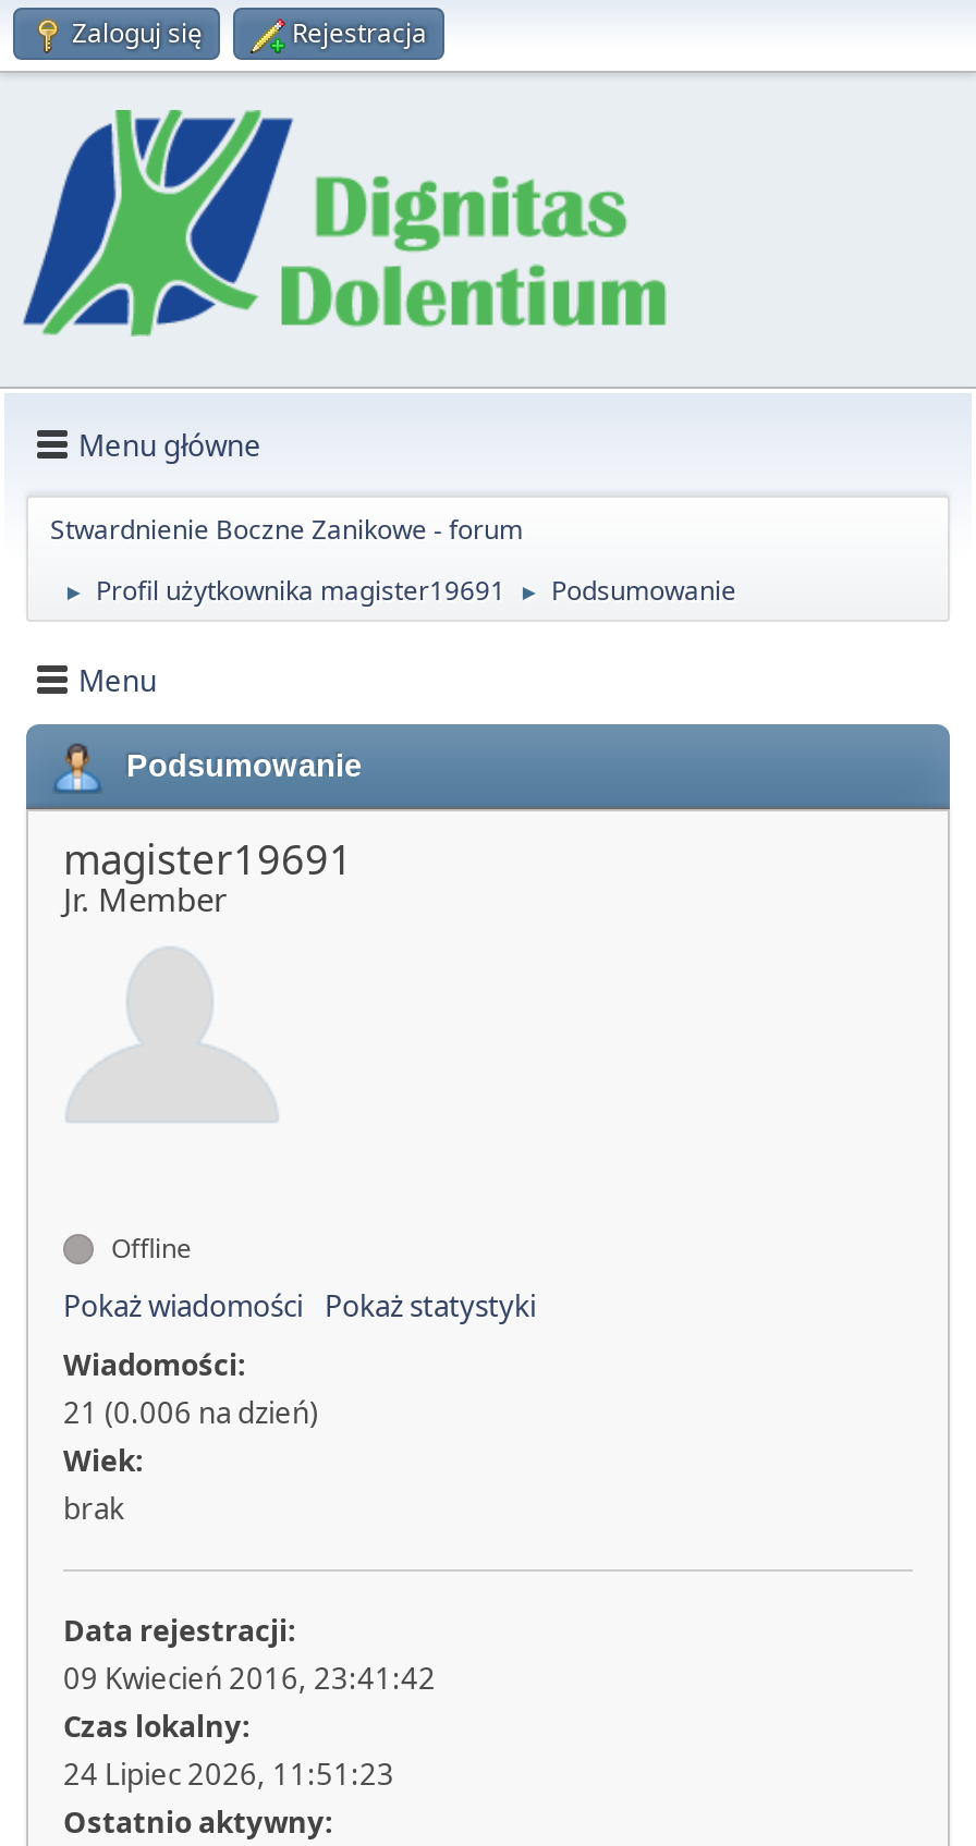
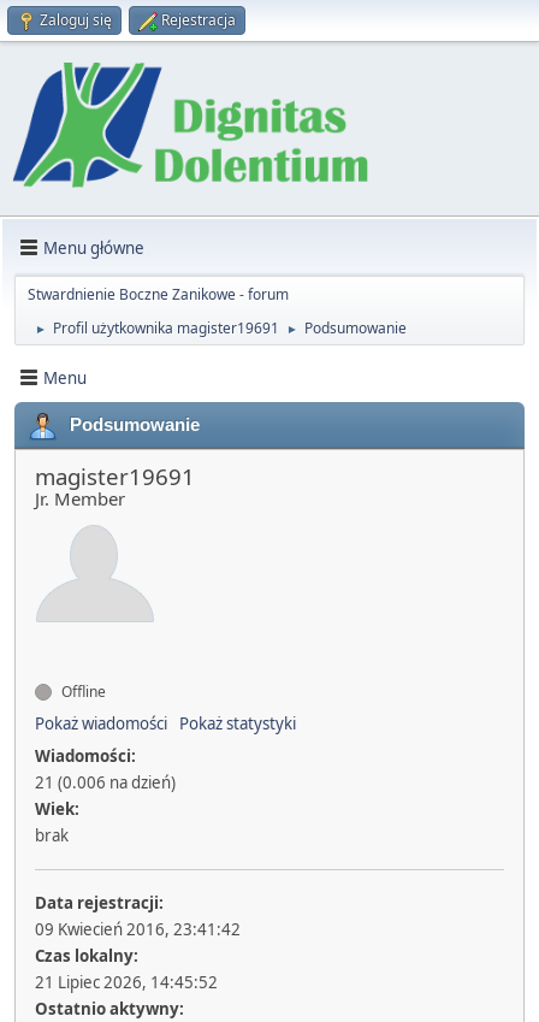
- 24 Lipiec 2026, 11:51:23
+ 21 Lipiec 2026, 14:45:52
